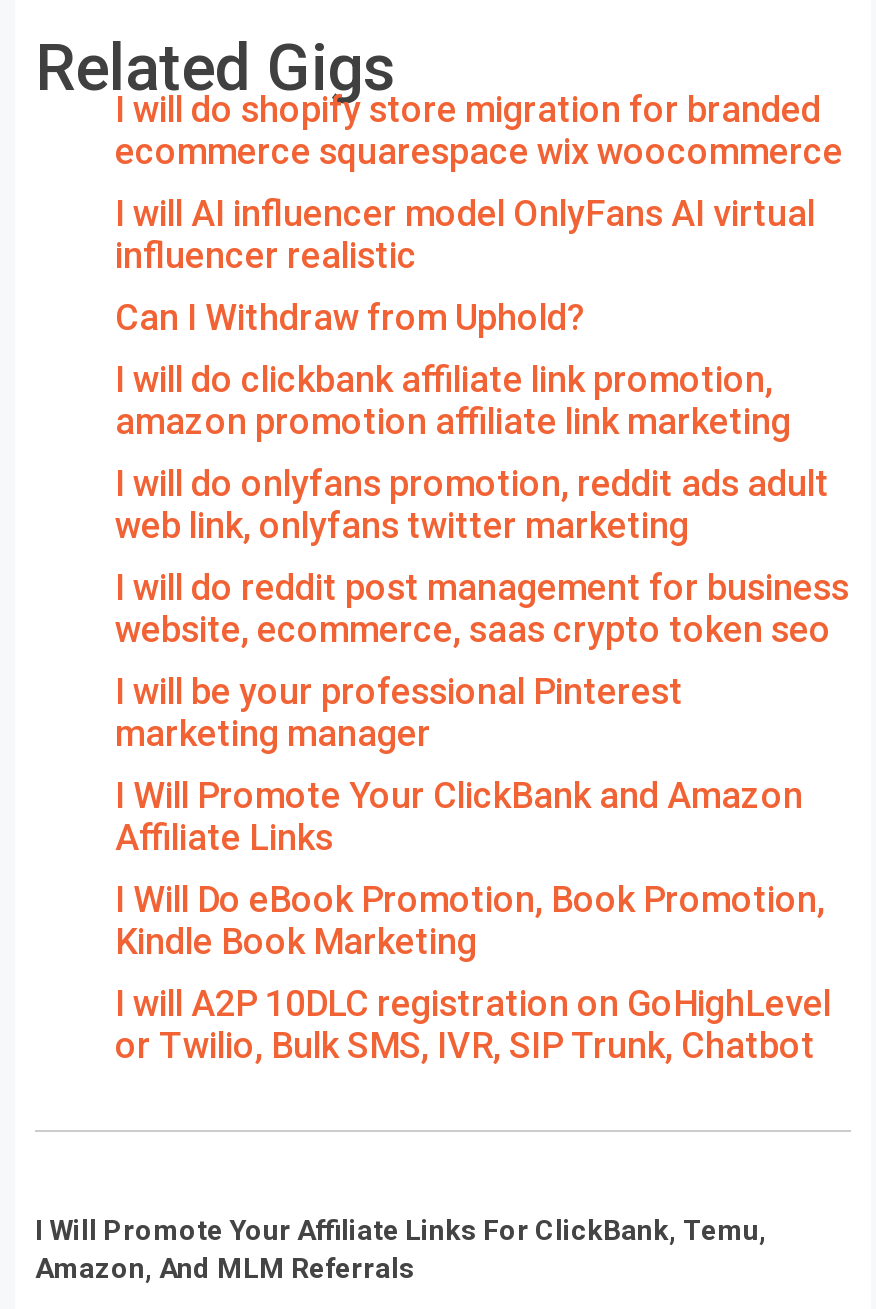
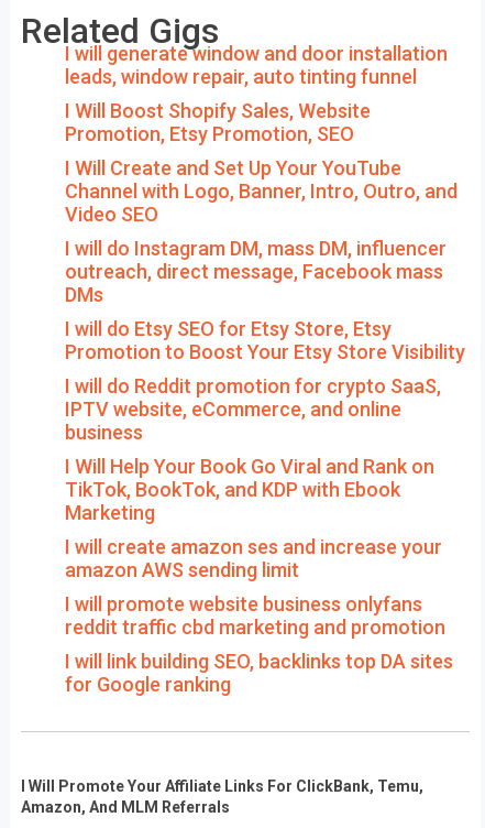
- I will do shopify store migration for branded
- ecommerce squarespace wix woocommerce
+ I will generate window and door installation
+ leads, window repair, auto tinting funnel

- I will AI influencer model OnlyFans AI virtual
- influencer realistic
+ I Will Boost Shopify Sales, Website
+ Promotion, Etsy Promotion, SEO

- Can I Withdraw from Uphold?
+ I Will Create and Set Up Your YouTube
+ Channel with Logo, Banner, Intro, Outro, and
+ Video SEO

- I will do clickbank affiliate link promotion,
- amazon promotion affiliate link marketing
+ I will do Instagram DM, mass DM, influencer
+ outreach, direct message, Facebook mass
+ DMs

- I will do onlyfans promotion, reddit ads adult
- web link, onlyfans twitter marketing
+ I will do Etsy SEO for Etsy Store, Etsy
+ Promotion to Boost Your Etsy Store Visibility

- I will do reddit post management for business
- website, ecommerce, saas crypto token seo
+ I will do Reddit promotion for crypto SaaS,
+ IPTV website, eCommerce, and online
+ business

- I will be your professional Pinterest
- marketing manager
+ I Will Help Your Book Go Viral and Rank on
+ TikTok, BookTok, and KDP with Ebook
+ Marketing

- I Will Promote Your ClickBank and Amazon
- Affiliate Links
+ I will create amazon ses and increase your
+ amazon AWS sending limit

- I Will Do eBook Promotion, Book Promotion,
- Kindle Book Marketing
+ I will promote website business onlyfans
+ reddit traffic cbd marketing and promotion

- I will A2P 10DLC registration on GoHighLevel
- or Twilio, Bulk SMS, IVR, SIP Trunk, Chatbot
+ I will link building SEO, backlinks top DA sites
+ for Google ranking
